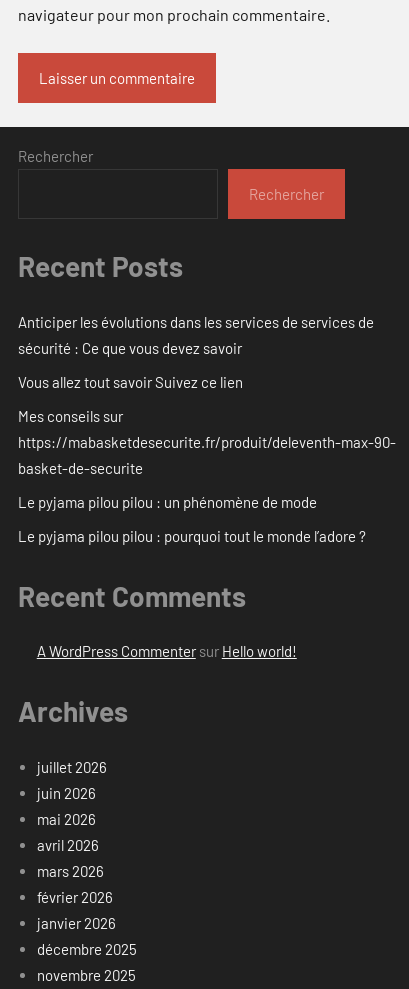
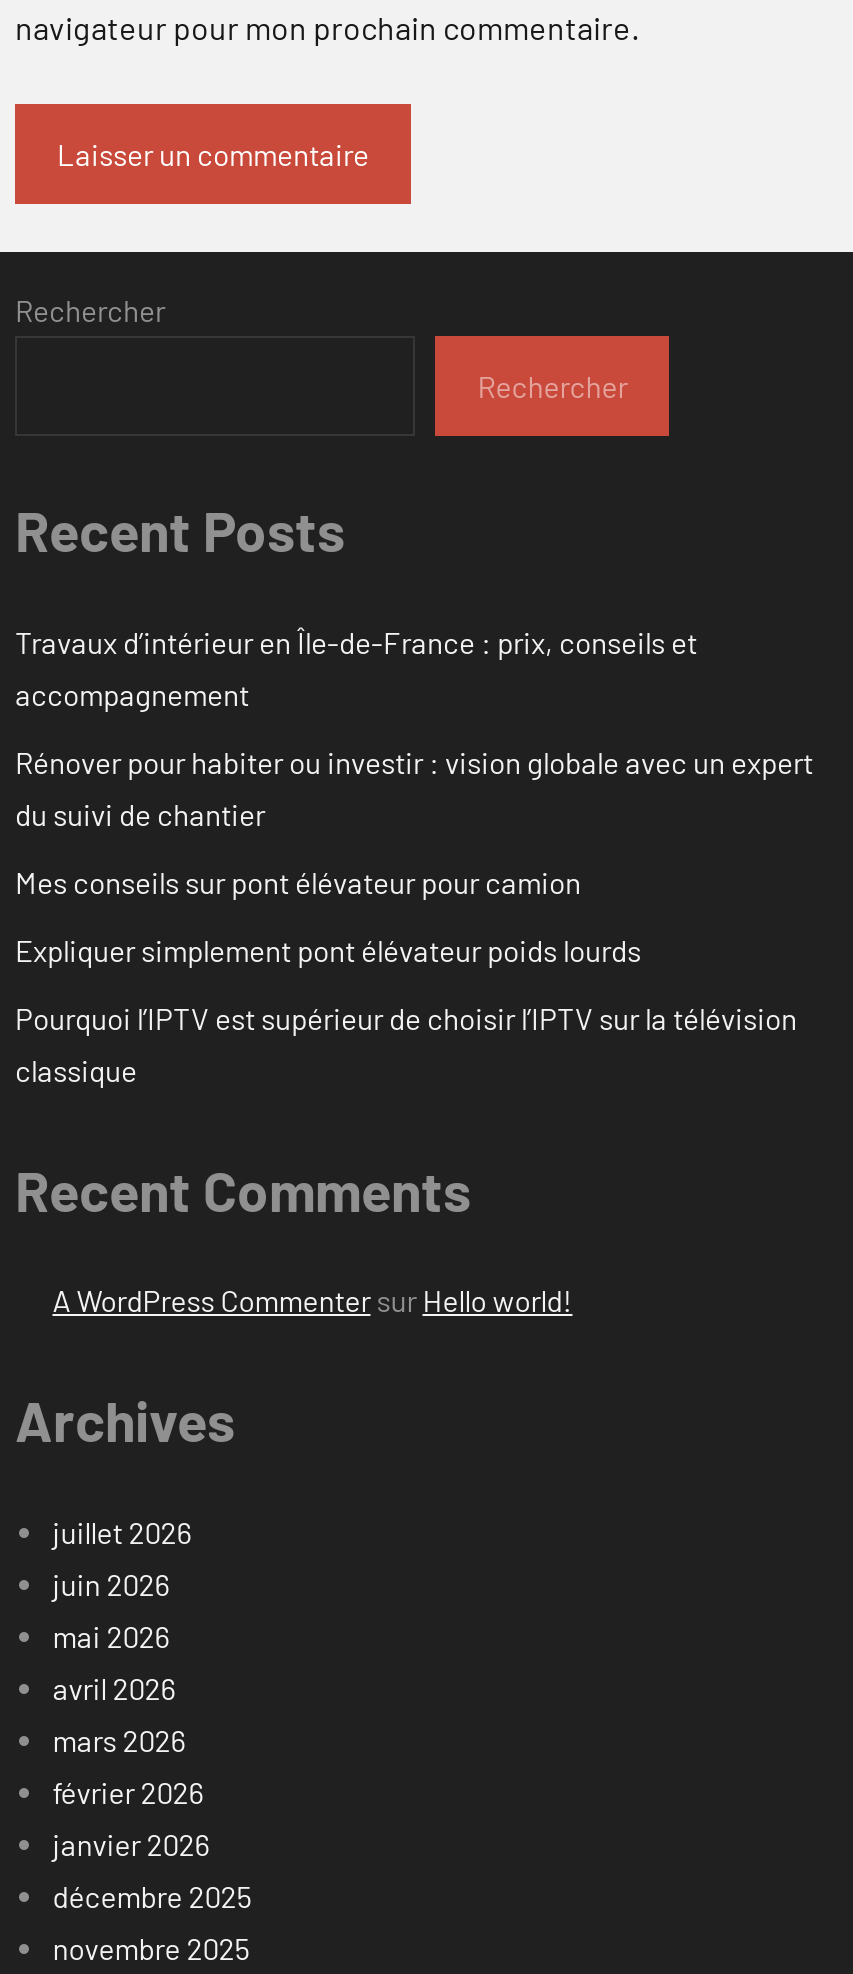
- Anticiper les évolutions dans les services de services de
- sécurité : Ce que vous devez savoir
+ Travaux d’intérieur en Île-de-France : prix, conseils et
+ accompagnement

- Vous allez tout savoir Suivez ce lien
+ Rénover pour habiter ou investir : vision globale avec un expert
+ du suivi de chantier

- Mes conseils sur
- https://mabasketdesecurite.fr/produit/deleventh-max-90-
- basket-de-securite
+ Mes conseils sur pont élévateur pour camion

- Le pyjama pilou pilou : un phénomène de mode
+ Expliquer simplement pont élévateur poids lourds

- Le pyjama pilou pilou : pourquoi tout le monde l’adore ?
+ Pourquoi l’IPTV est supérieur de choisir l’IPTV sur la télévision
+ classique
